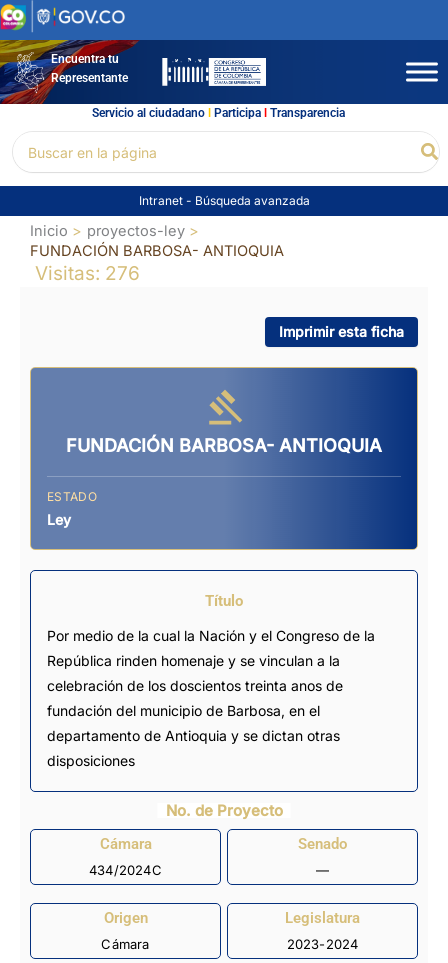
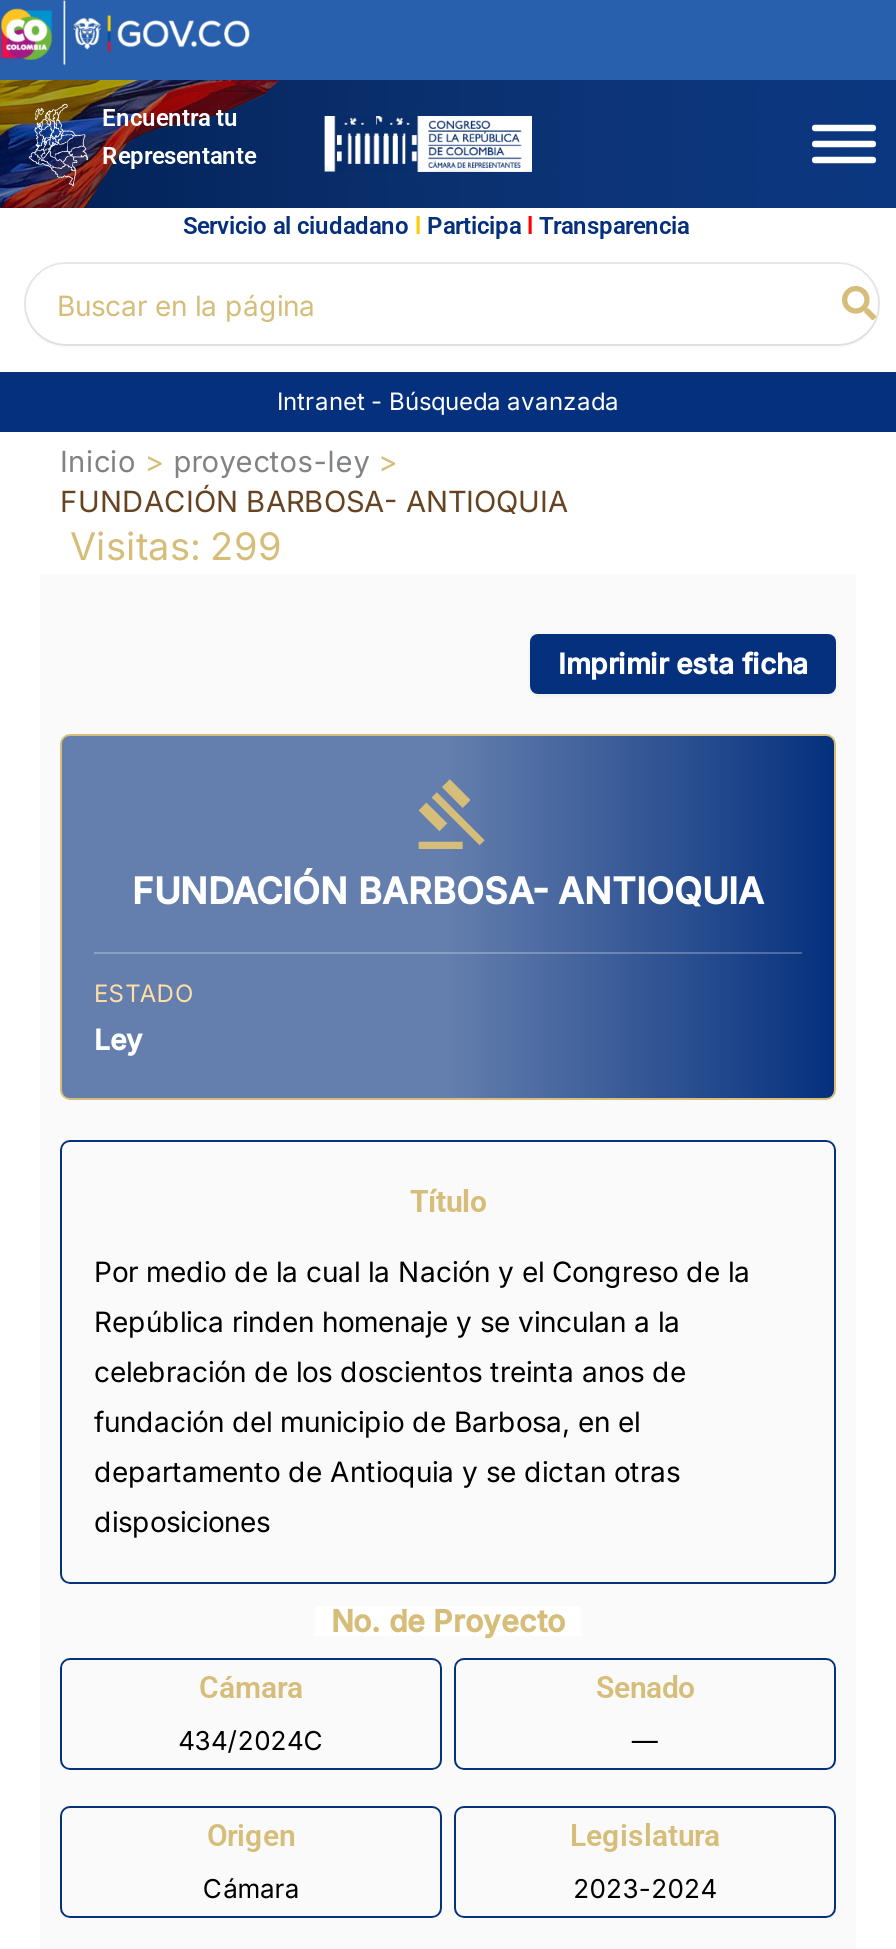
- Visitas: 276
+ Visitas: 299
